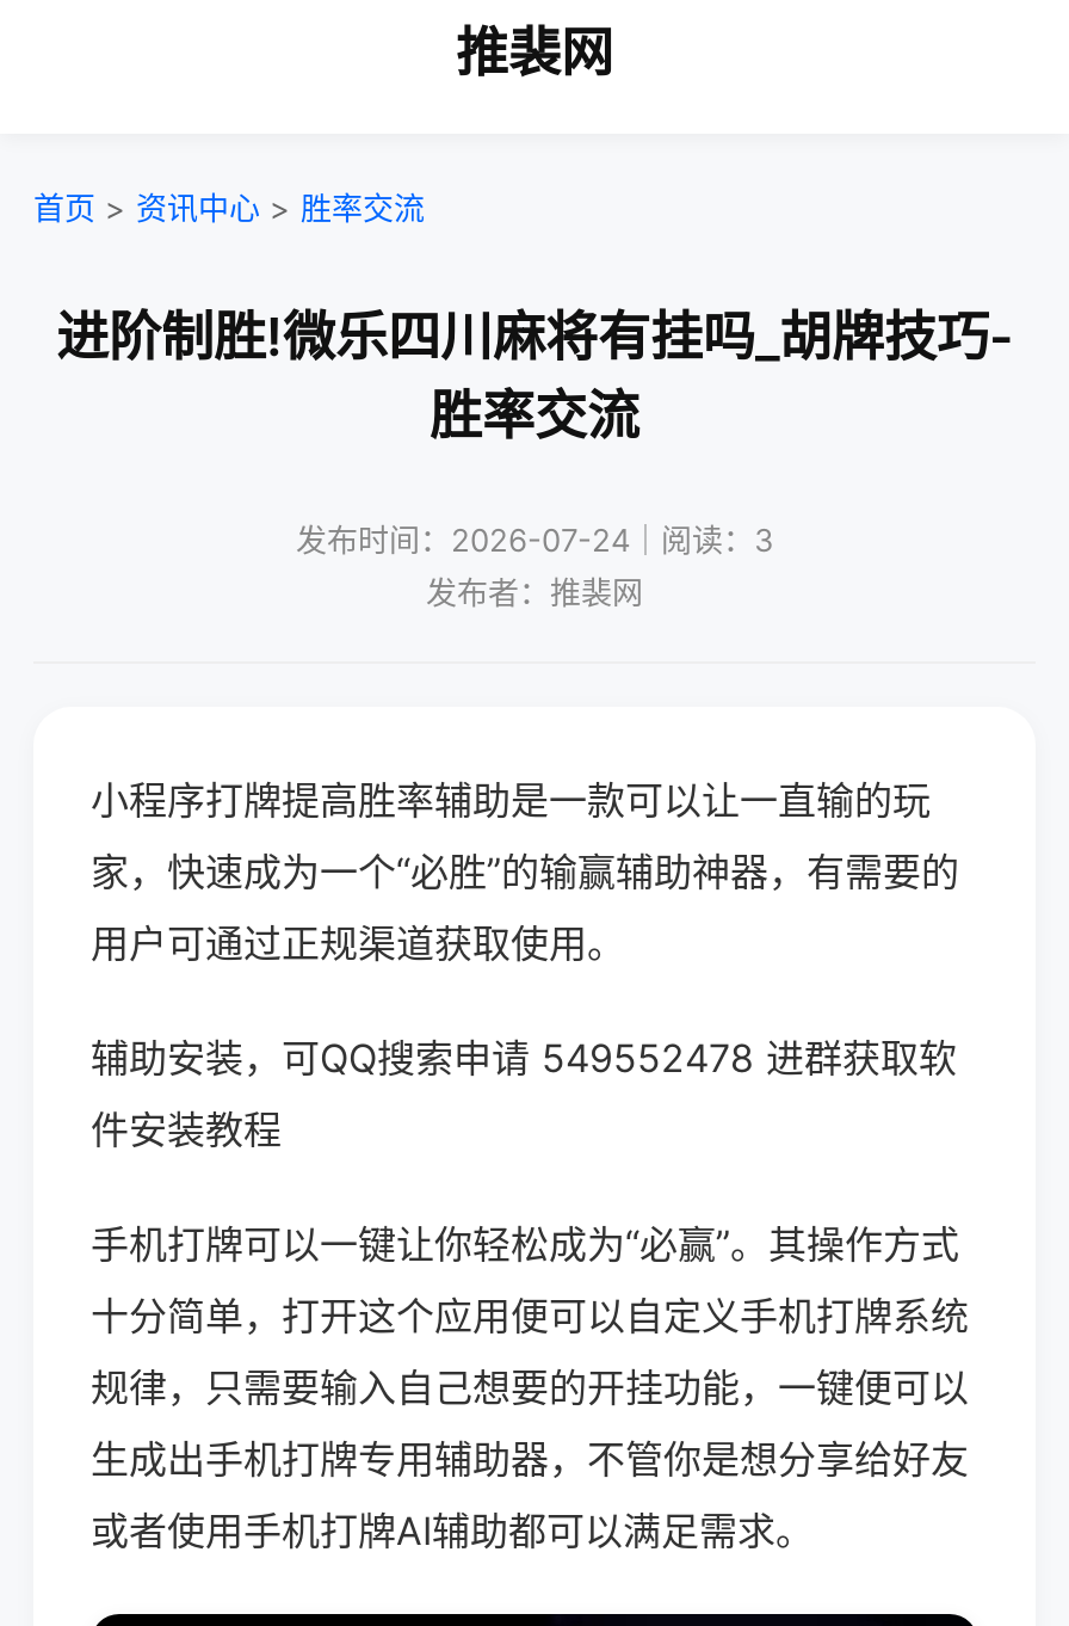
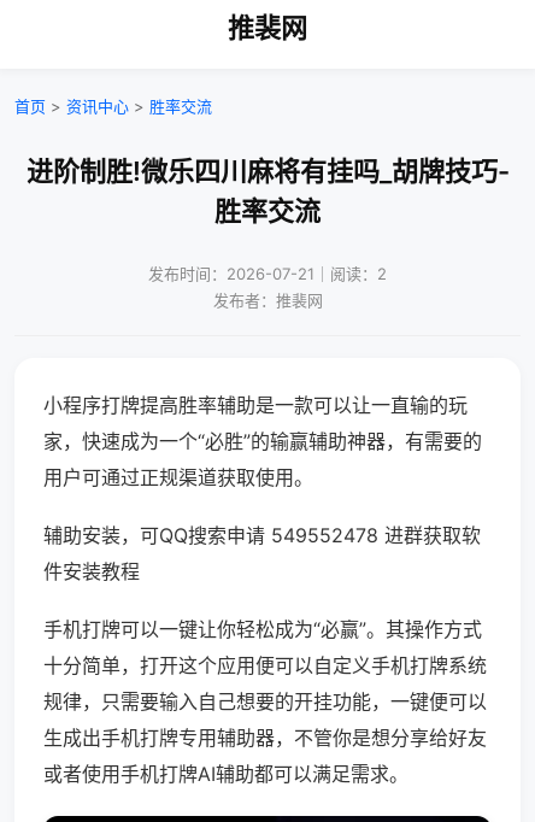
- 发布时间：2026-07-24｜阅读：3
+ 发布时间：2026-07-21｜阅读：2
